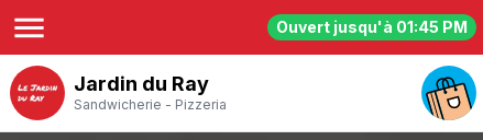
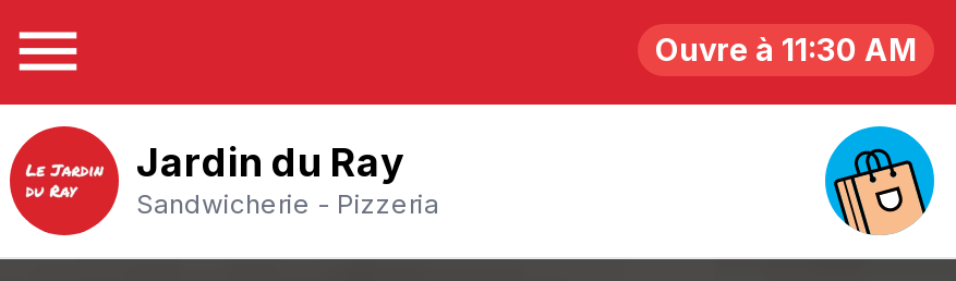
- Ouvert jusqu'à 01:45 PM
+ Ouvre à 11:30 AM
